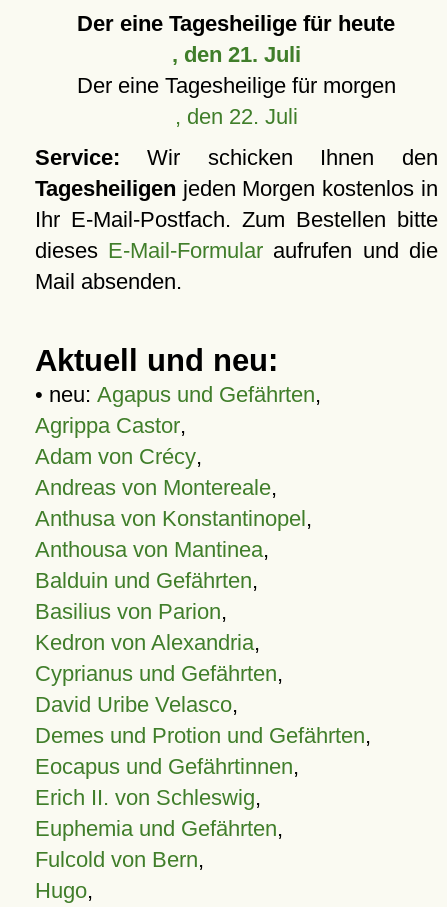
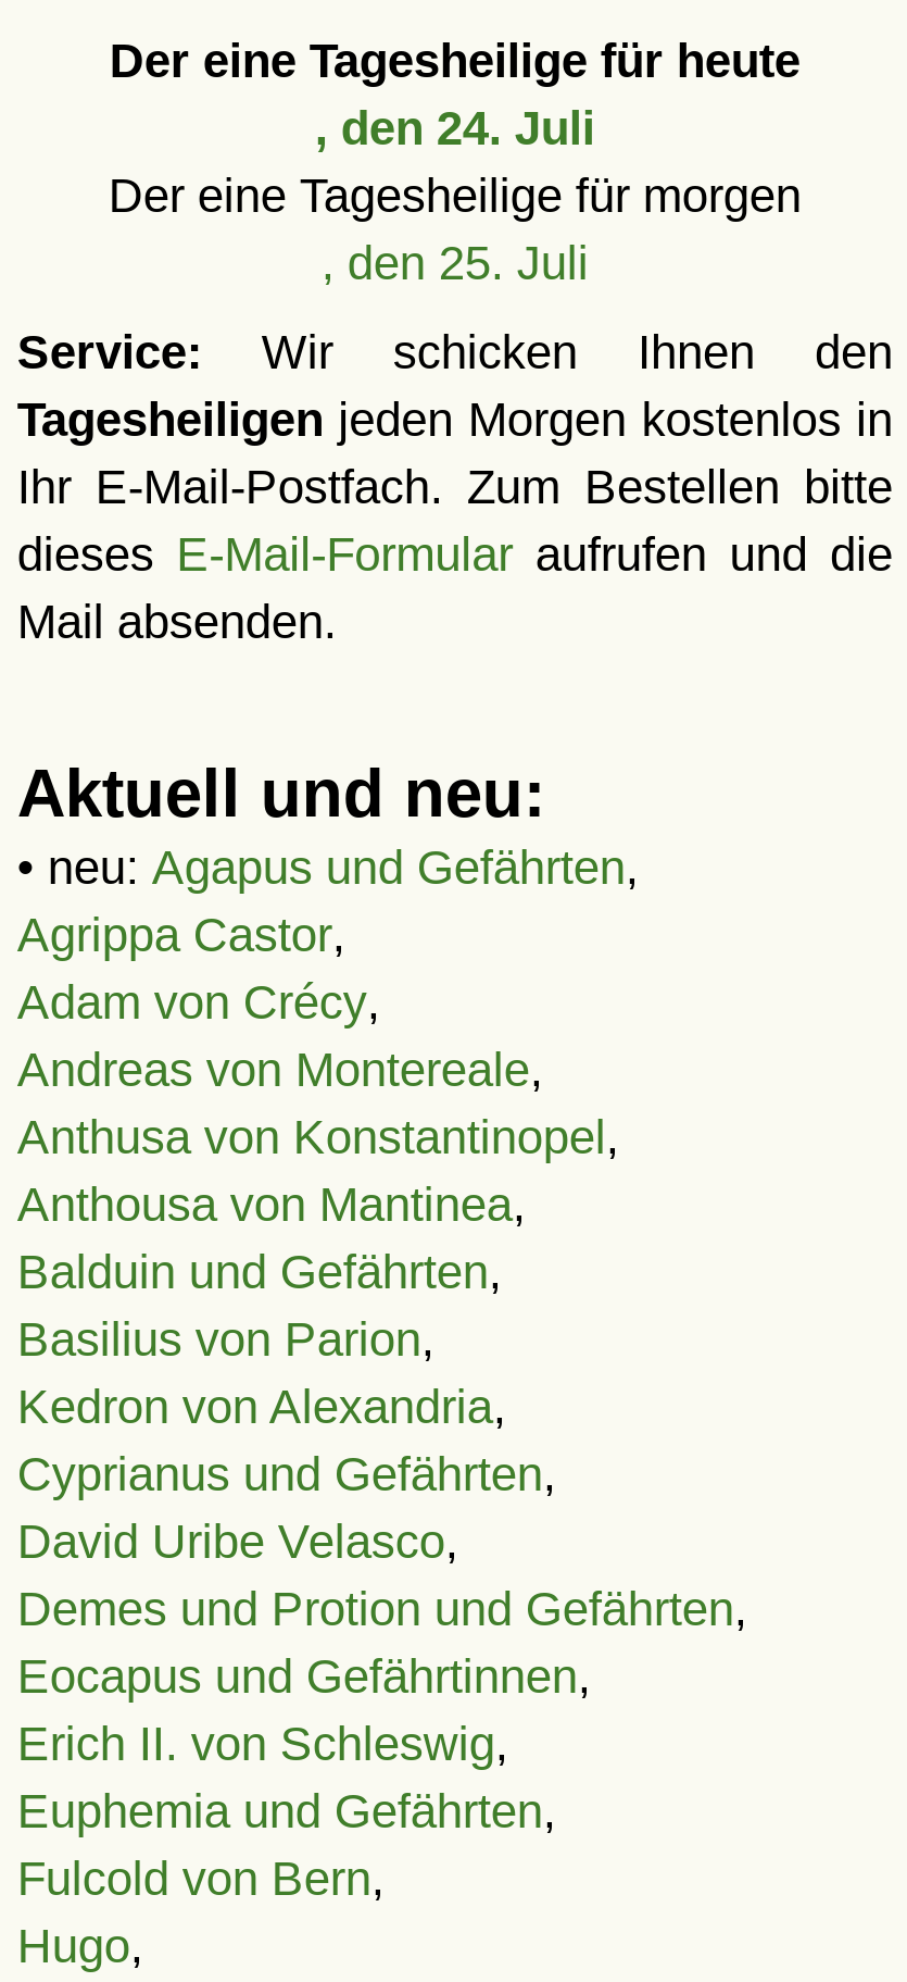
- , den 21. Juli
+ , den 24. Juli

- , den 22. Juli
+ , den 25. Juli
